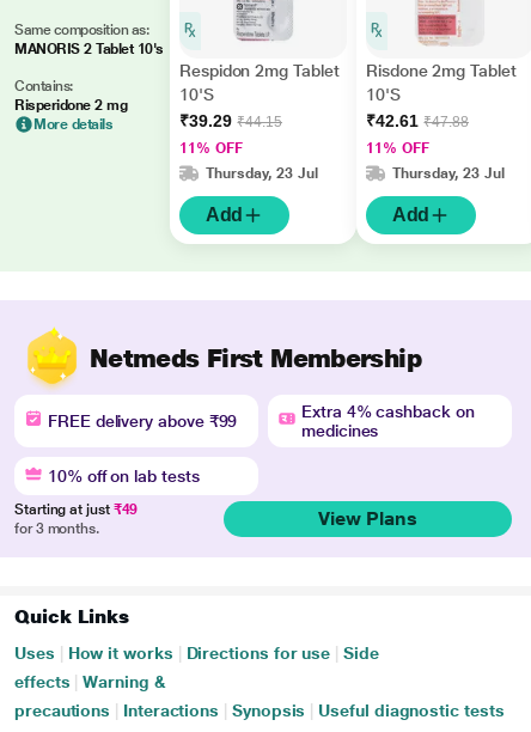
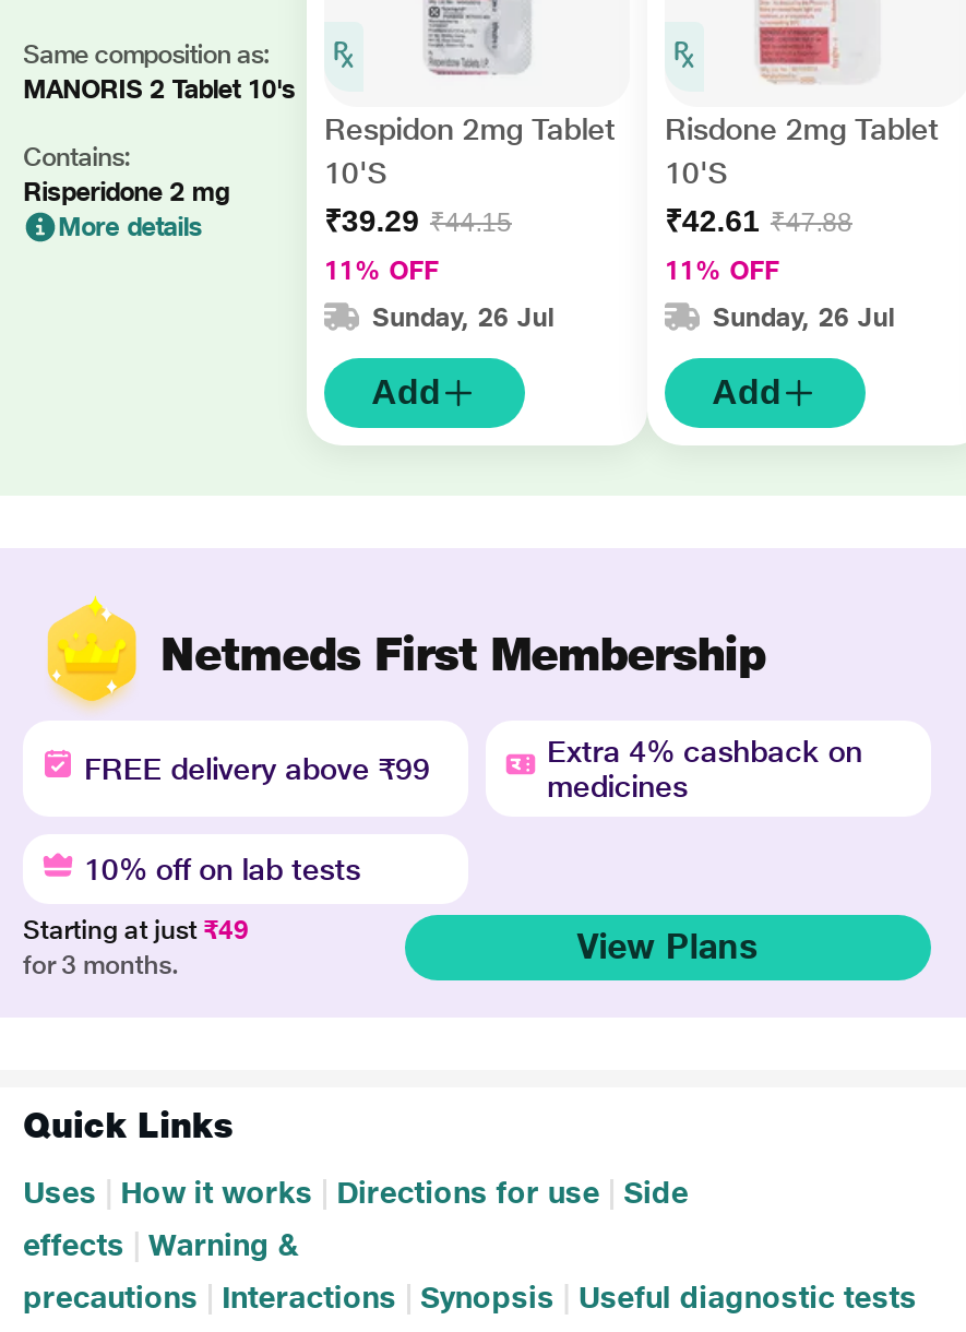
- Thursday, 23 Jul
+ Sunday, 26 Jul

- Thursday, 23 Jul
+ Sunday, 26 Jul
